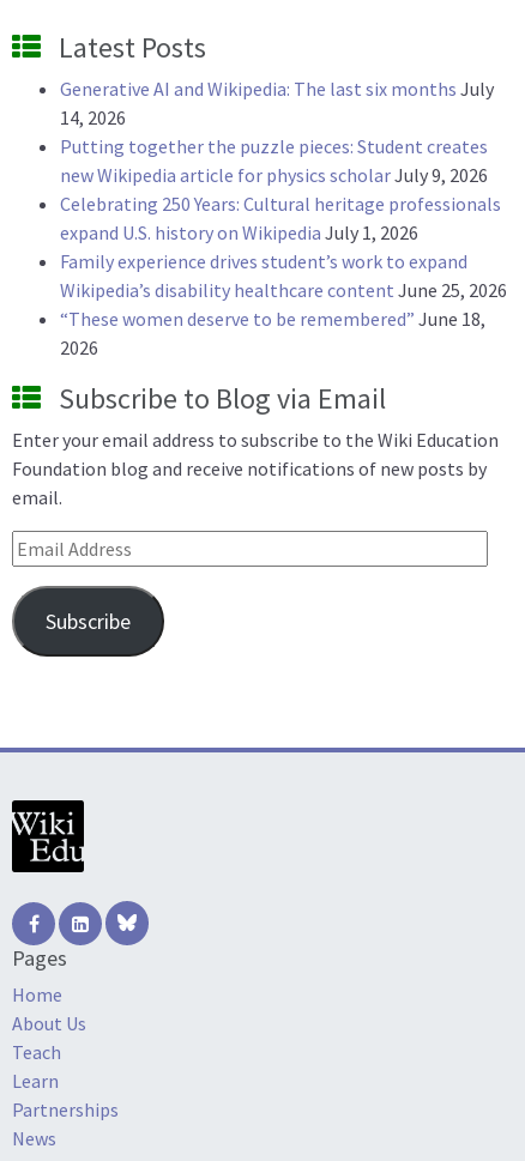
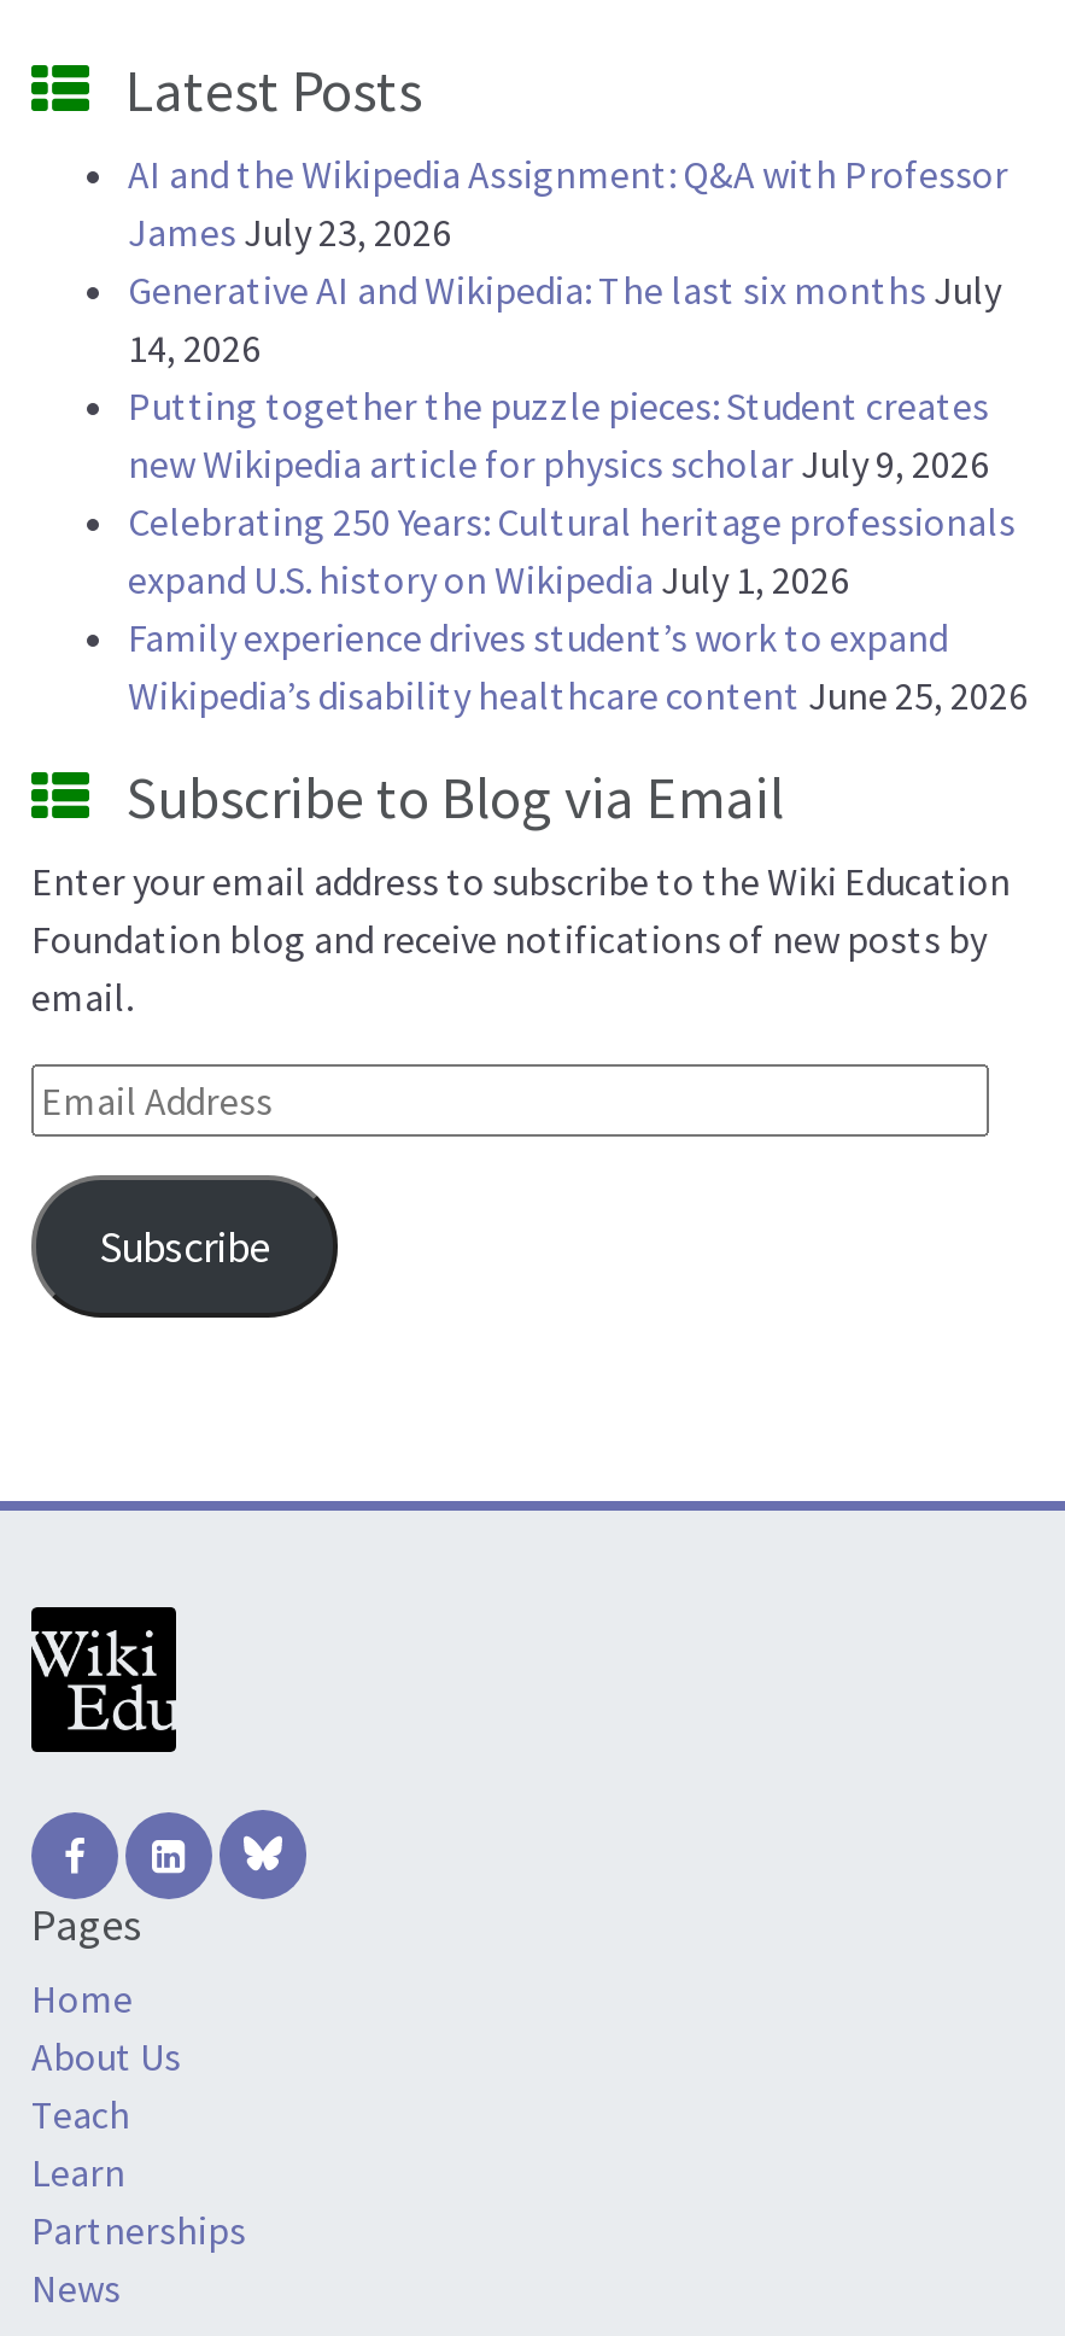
+ AI and the Wikipedia Assignment: Q&A with Professor
+ James July 23, 2026

moved down: Generative AI and Wikipedia: The last six months July | 14, 2026 | Putting together the puzzle pieces: Student creates | new Wikipedia article for physics scholar July 9, 2026 | Celebrating 250 Years: Cultural heritage professionals | expand U.S. history on Wikipedia July 1, 2026 | Family experience drives student’s work to expand | Wikipedia’s disability healthcare content June 25, 2026

- “These women deserve to be remembered” June 18,
- 2026
